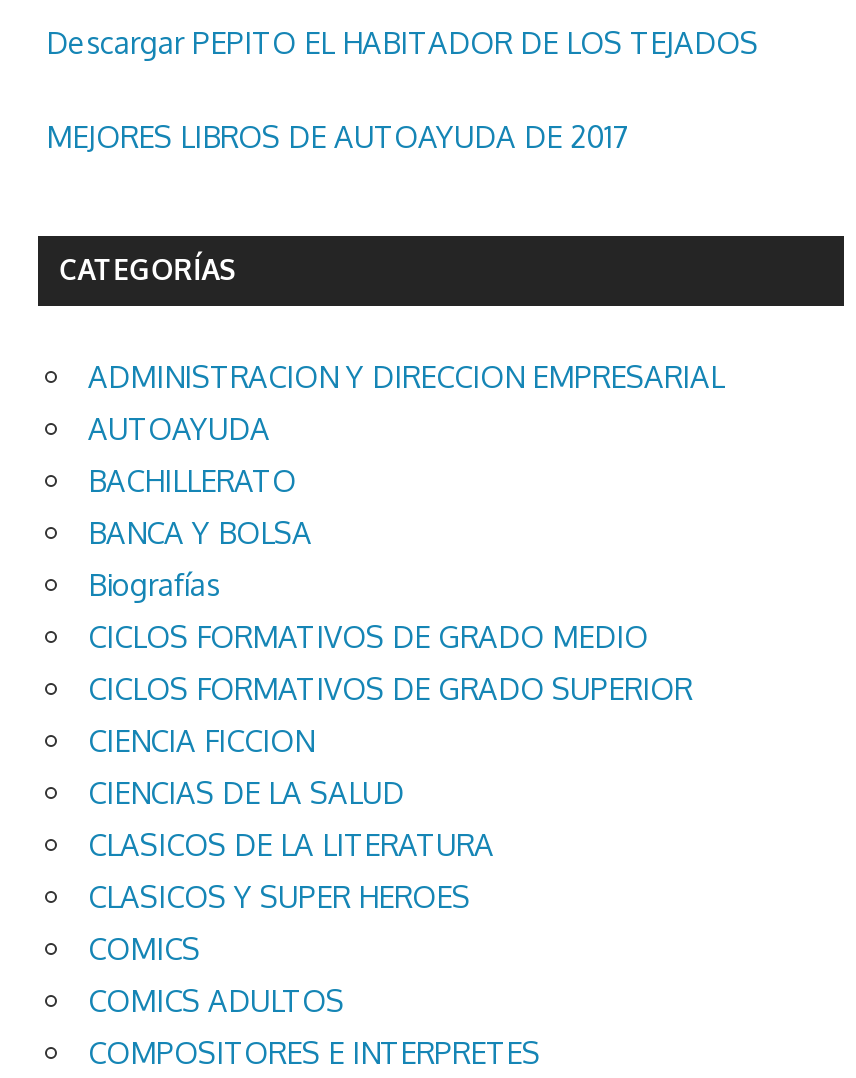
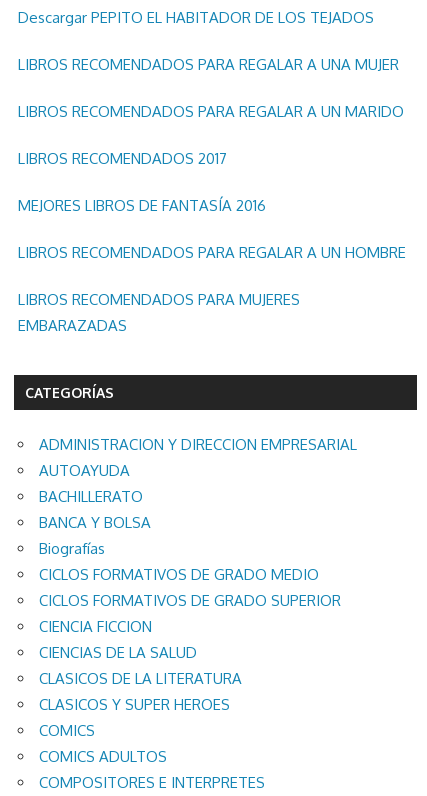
- MEJORES LIBROS DE AUTOAYUDA DE 2017
+ LIBROS RECOMENDADOS PARA REGALAR A UNA MUJER
+ LIBROS RECOMENDADOS PARA REGALAR A UN MARIDO
+ LIBROS RECOMENDADOS 2017
+ MEJORES LIBROS DE FANTASÍA 2016
+ LIBROS RECOMENDADOS PARA REGALAR A UN HOMBRE
+ LIBROS RECOMENDADOS PARA MUJERES
+ EMBARAZADAS
